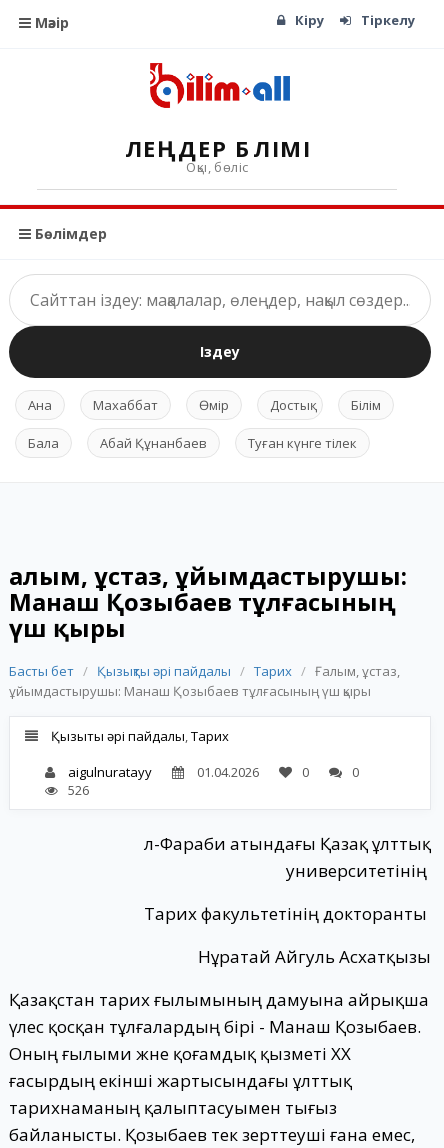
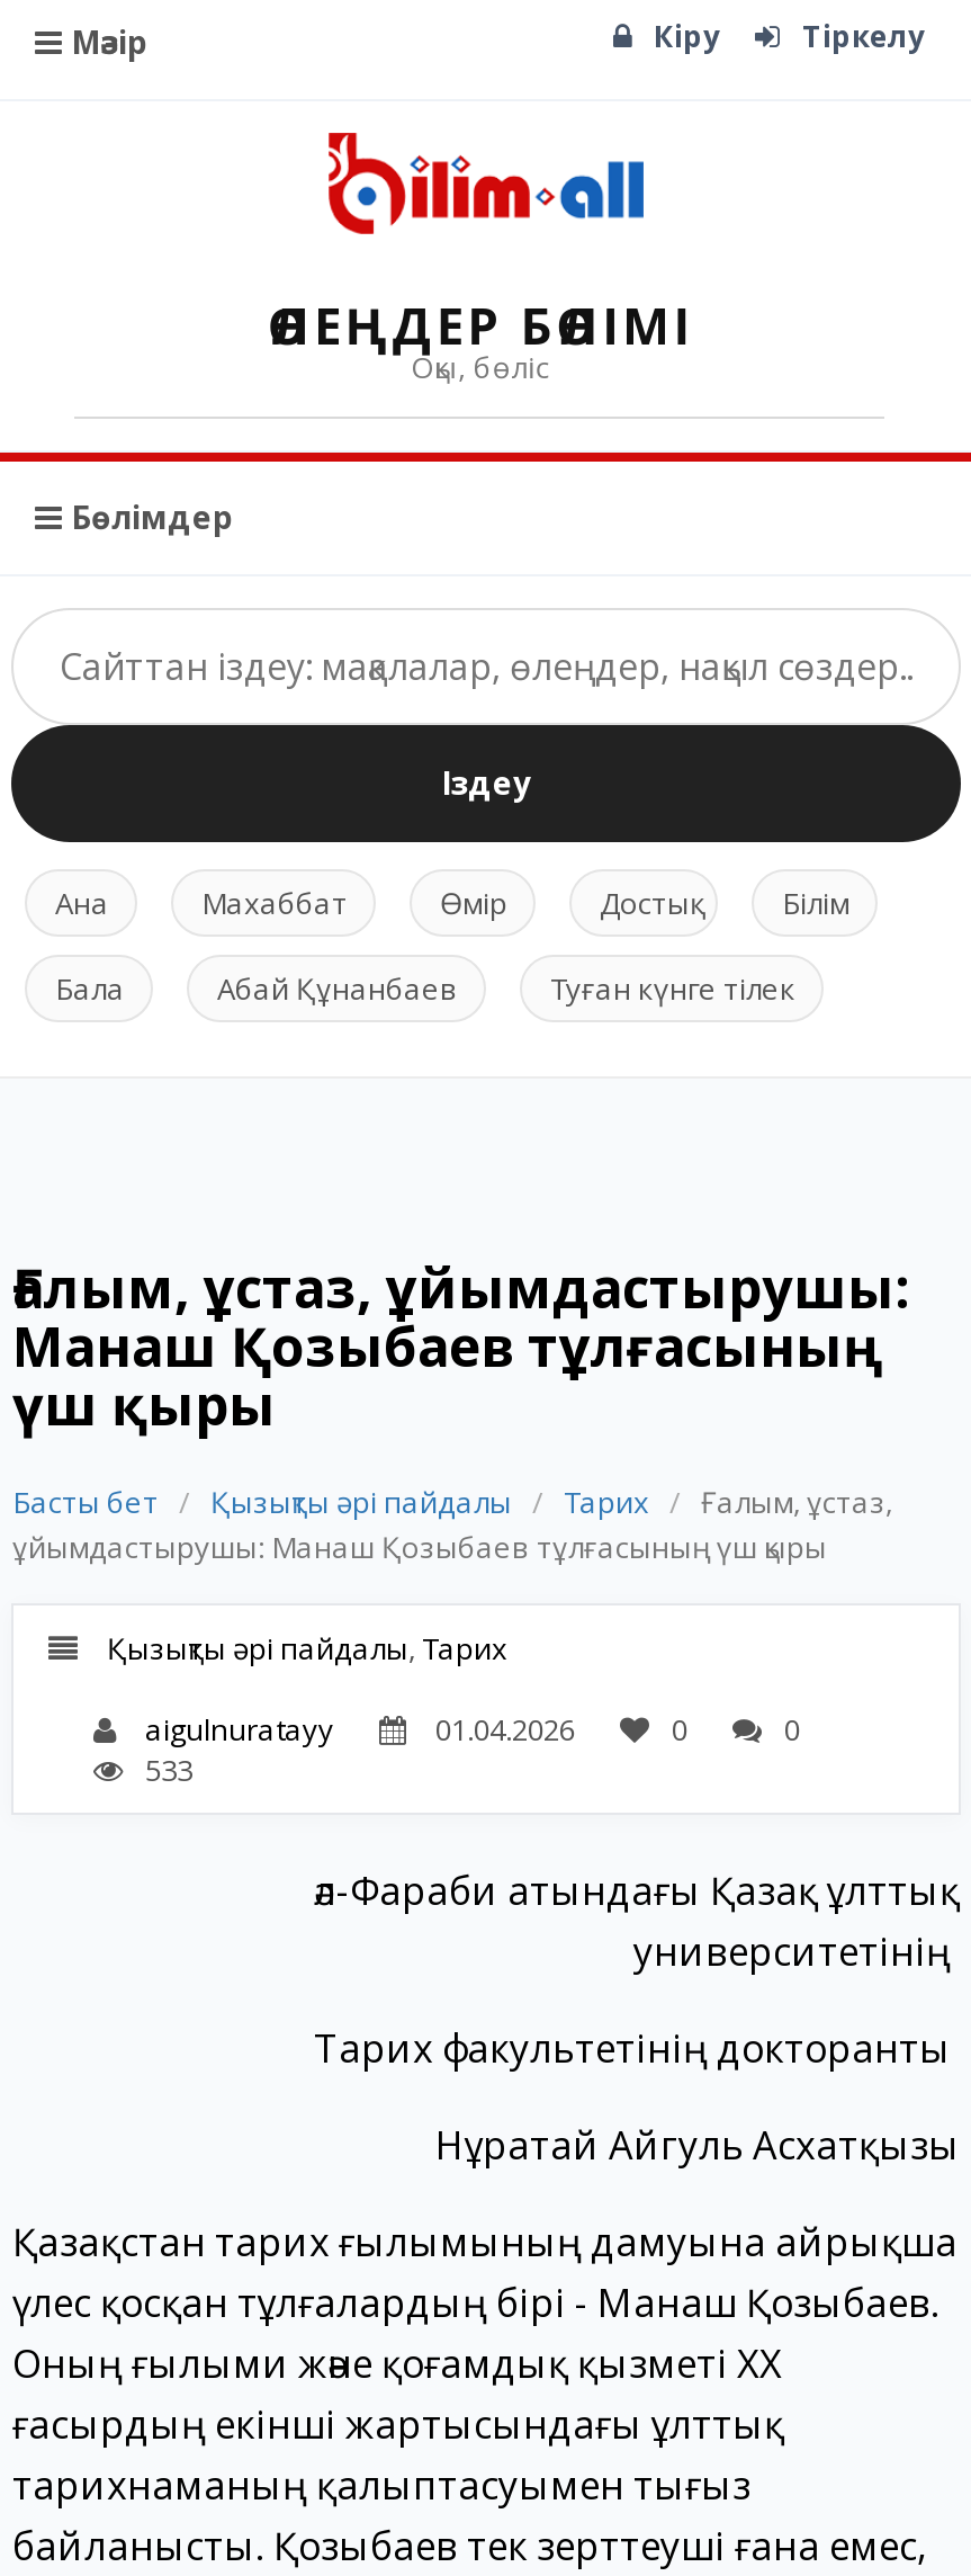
- 526
+ 533
